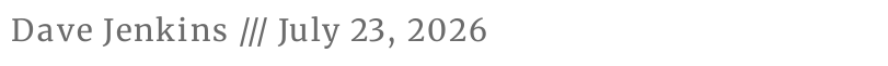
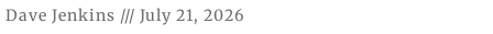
- Dave Jenkins July 23, 2026
+ Dave Jenkins July 21, 2026
